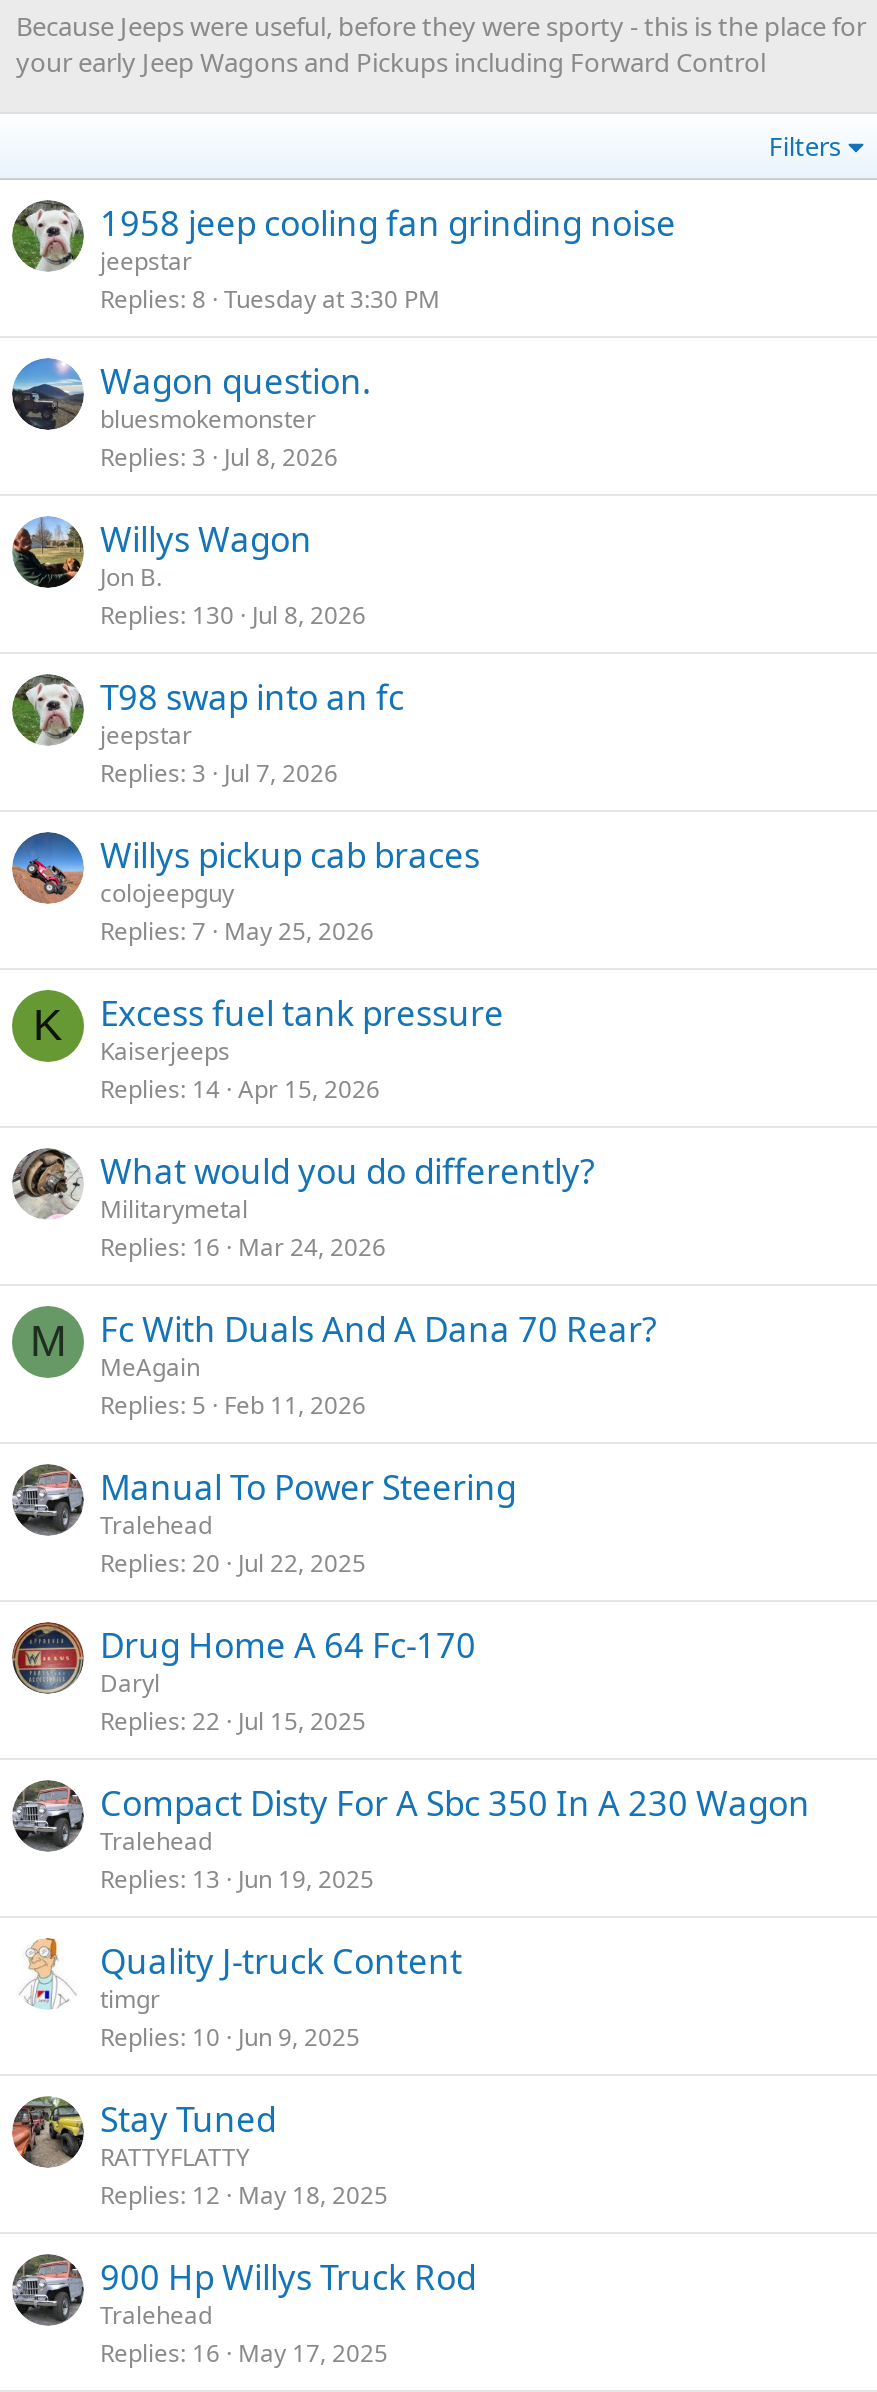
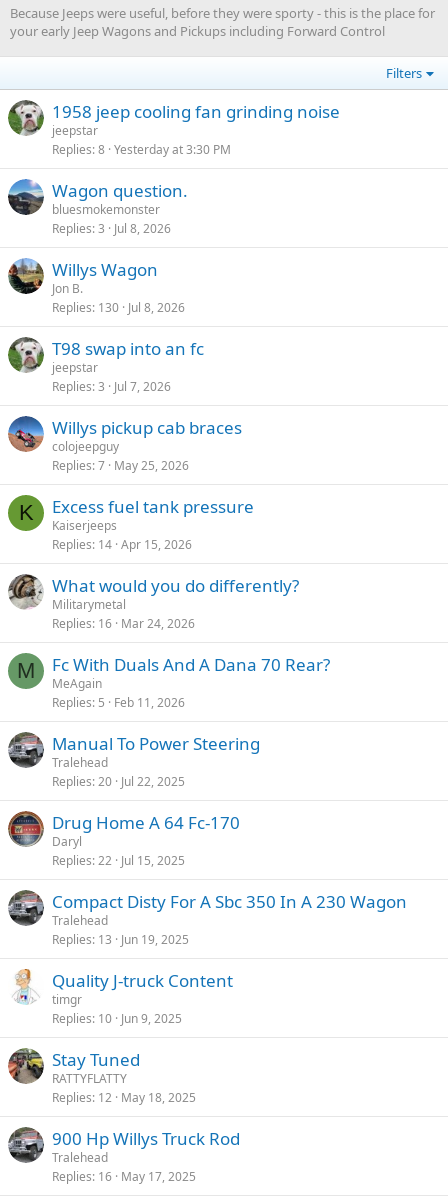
- Replies 8 Tuesday at 3:30 PM
+ Replies 8 Yesterday at 3:30 PM
